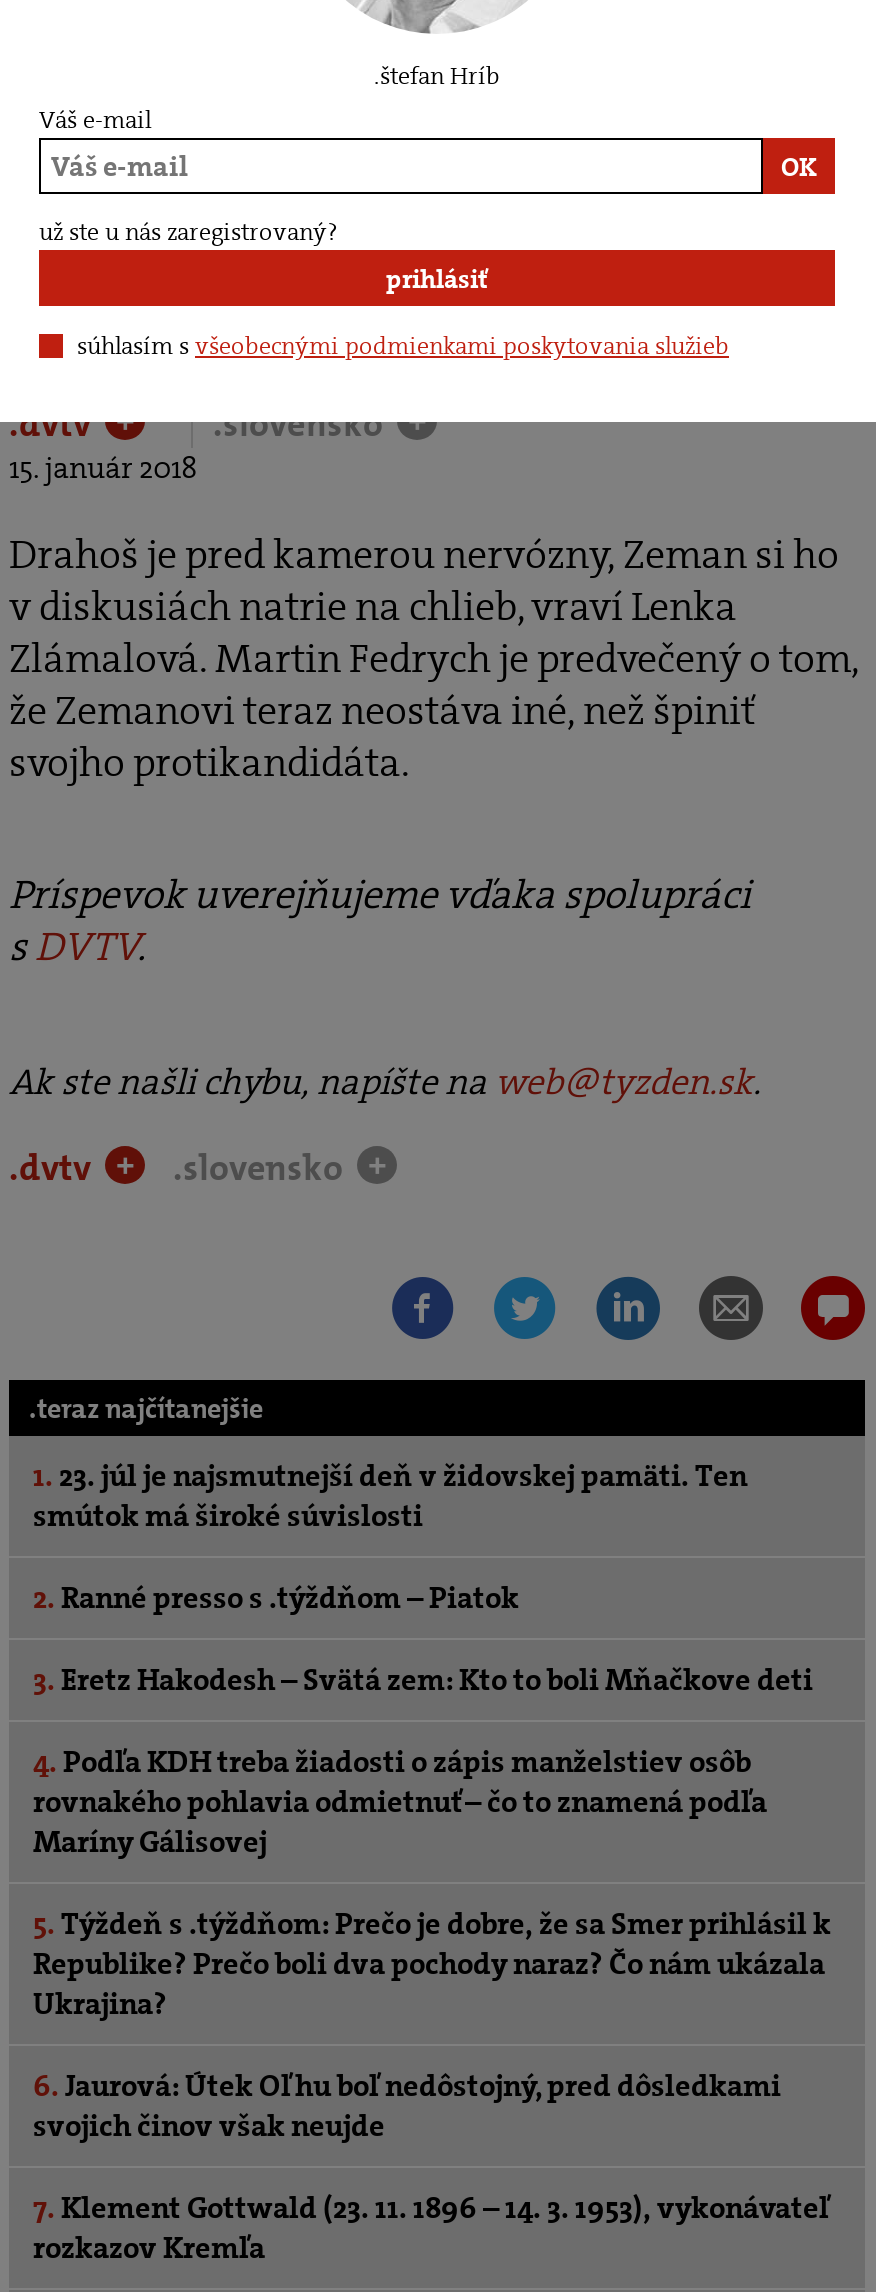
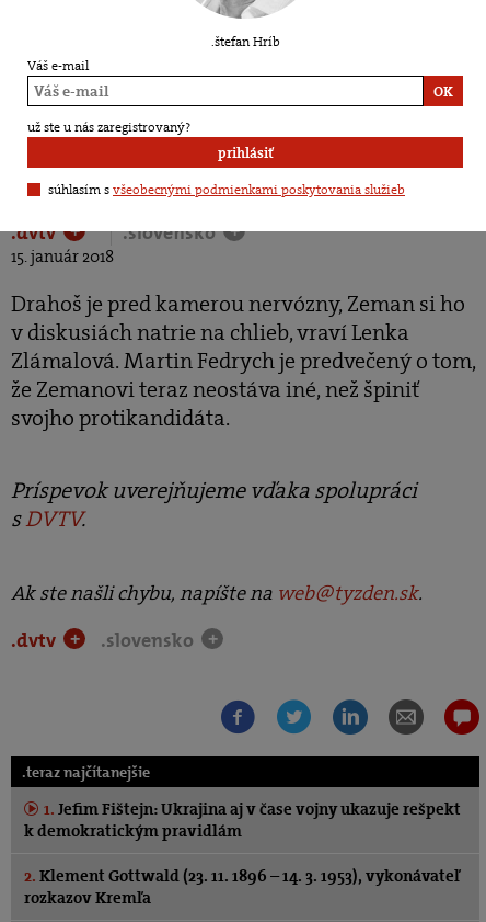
- 1. 23. júl je najsmutnejší deň v židovskej pamäti. Ten
- smútok má široké súvislosti
- 2. Ranné presso s .týždňom – Piatok
- 3. Eretz Hakodesh – Svätá zem: Kto to boli Mňačkove deti
- 4. Podľa KDH treba žiadosti o zápis manželstiev osôb
- rovnakého pohlavia odmietnuť – čo to znamená podľa
- Maríny Gálisovej
- 5. Týždeň s .týždňom: Prečo je dobre, že sa Smer prihlásil k
- Republike? Prečo boli dva pochody naraz? Čo nám ukázala
- Ukrajina?
- 6. Jaurová: Útek Oľhu boľ nedôstojný, pred dôsledkami
- svojich činov však neujde
- 7. Klement Gottwald (23. 11. 1896 – 14. 3. 1953), vykonávateľ
+ 1. Jefim Fištejn: Ukrajina aj v čase vojny ukazuje rešpekt
+ k demokratickým pravidlám
+ 2. Klement Gottwald (23. 11. 1896 – 14. 3. 1953), vykonávateľ
